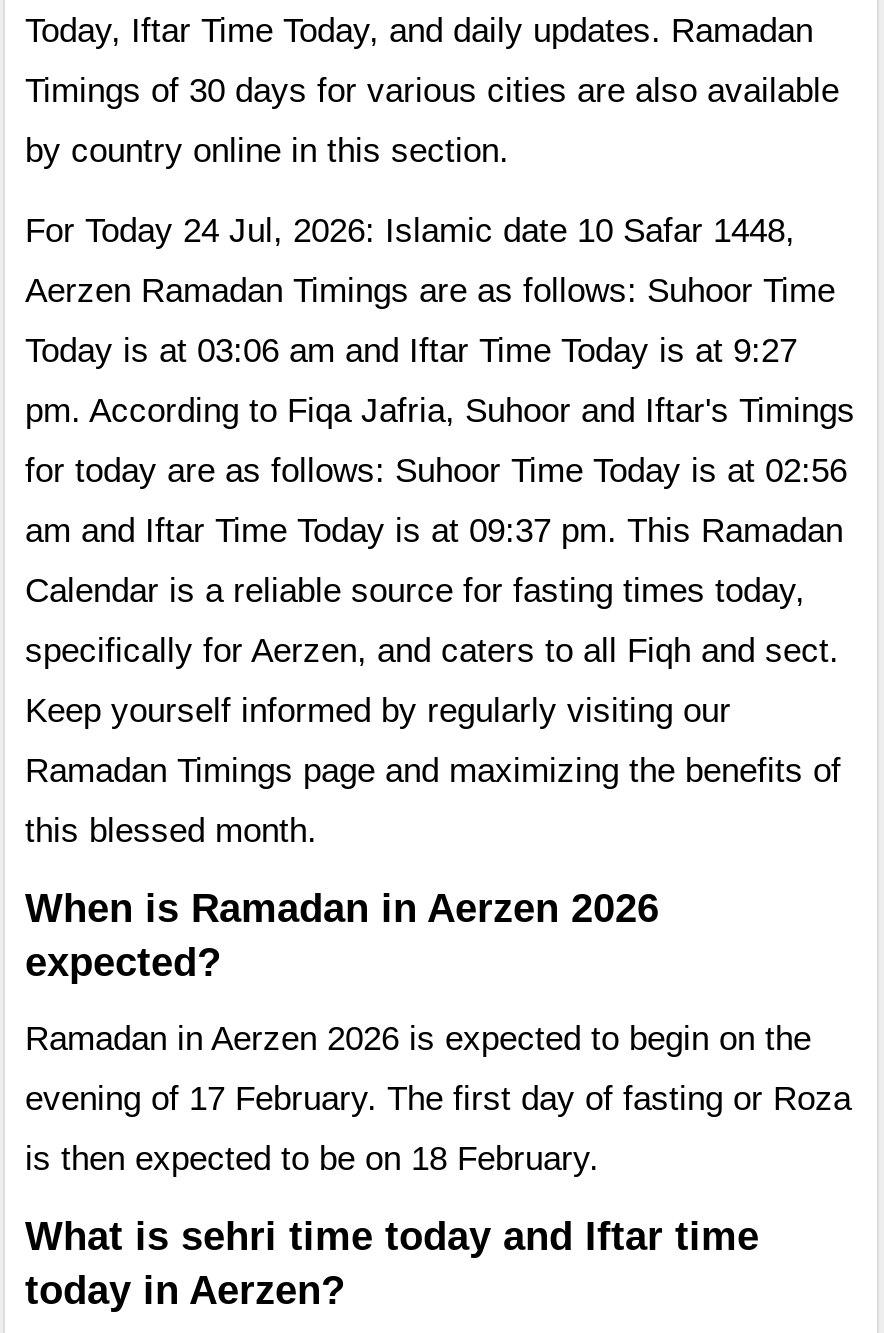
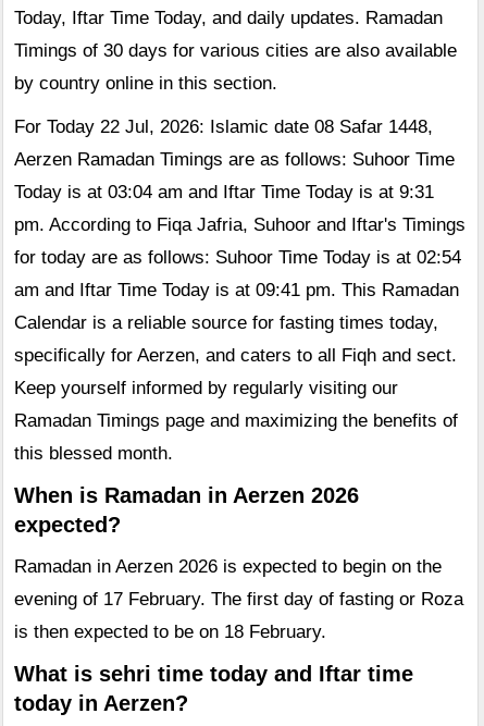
- For Today 24 Jul, 2026: Islamic date 10 Safar 1448,
+ For Today 22 Jul, 2026: Islamic date 08 Safar 1448,

- Today is at 03:06 am and Iftar Time Today is at 9:27
+ Today is at 03:04 am and Iftar Time Today is at 9:31

- for today are as follows: Suhoor Time Today is at 02:56
+ for today are as follows: Suhoor Time Today is at 02:54

- am and Iftar Time Today is at 09:37 pm. This Ramadan
+ am and Iftar Time Today is at 09:41 pm. This Ramadan
